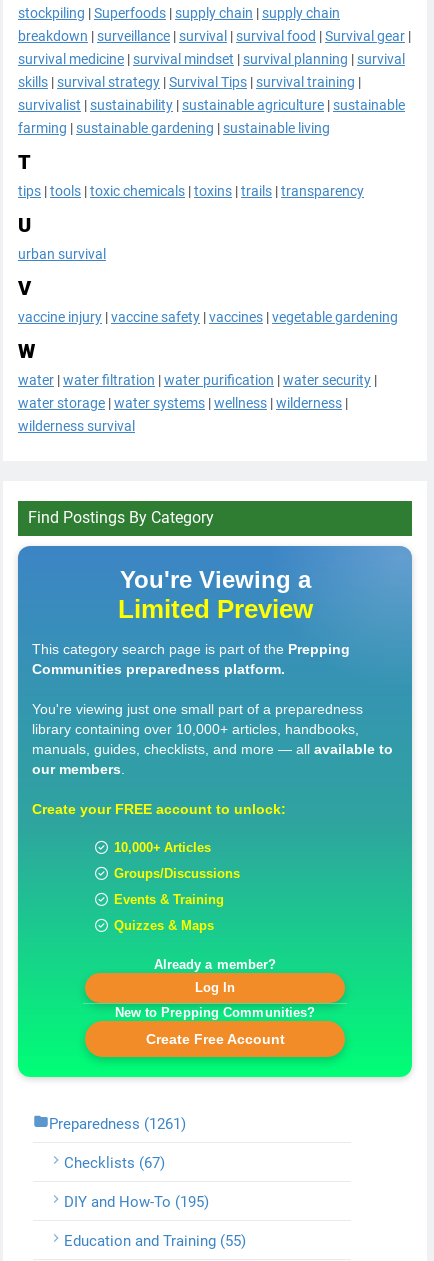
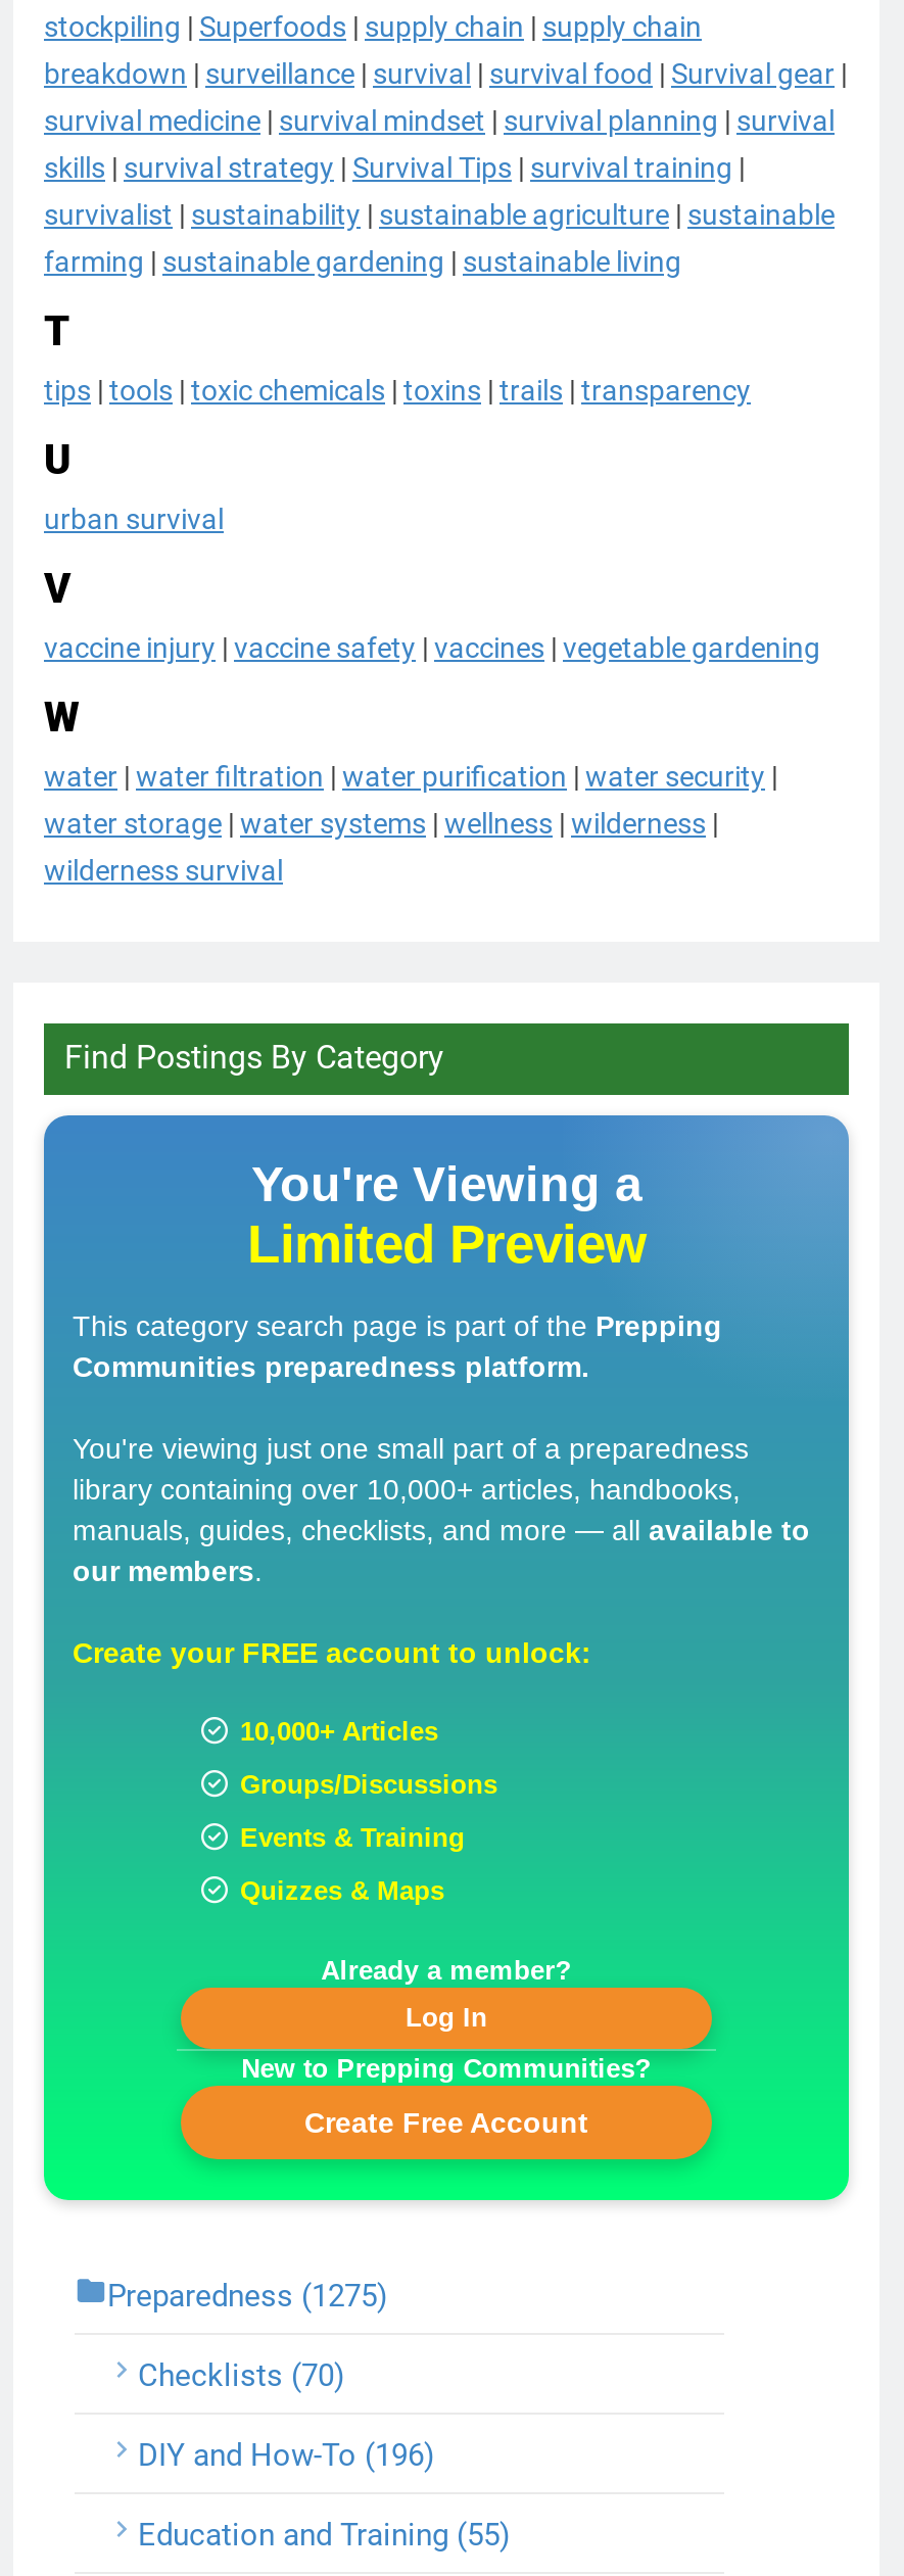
- Preparedness (1261)
+ Preparedness (1275)

- Checklists (67)
+ Checklists (70)

- DIY and How-To (195)
+ DIY and How-To (196)
